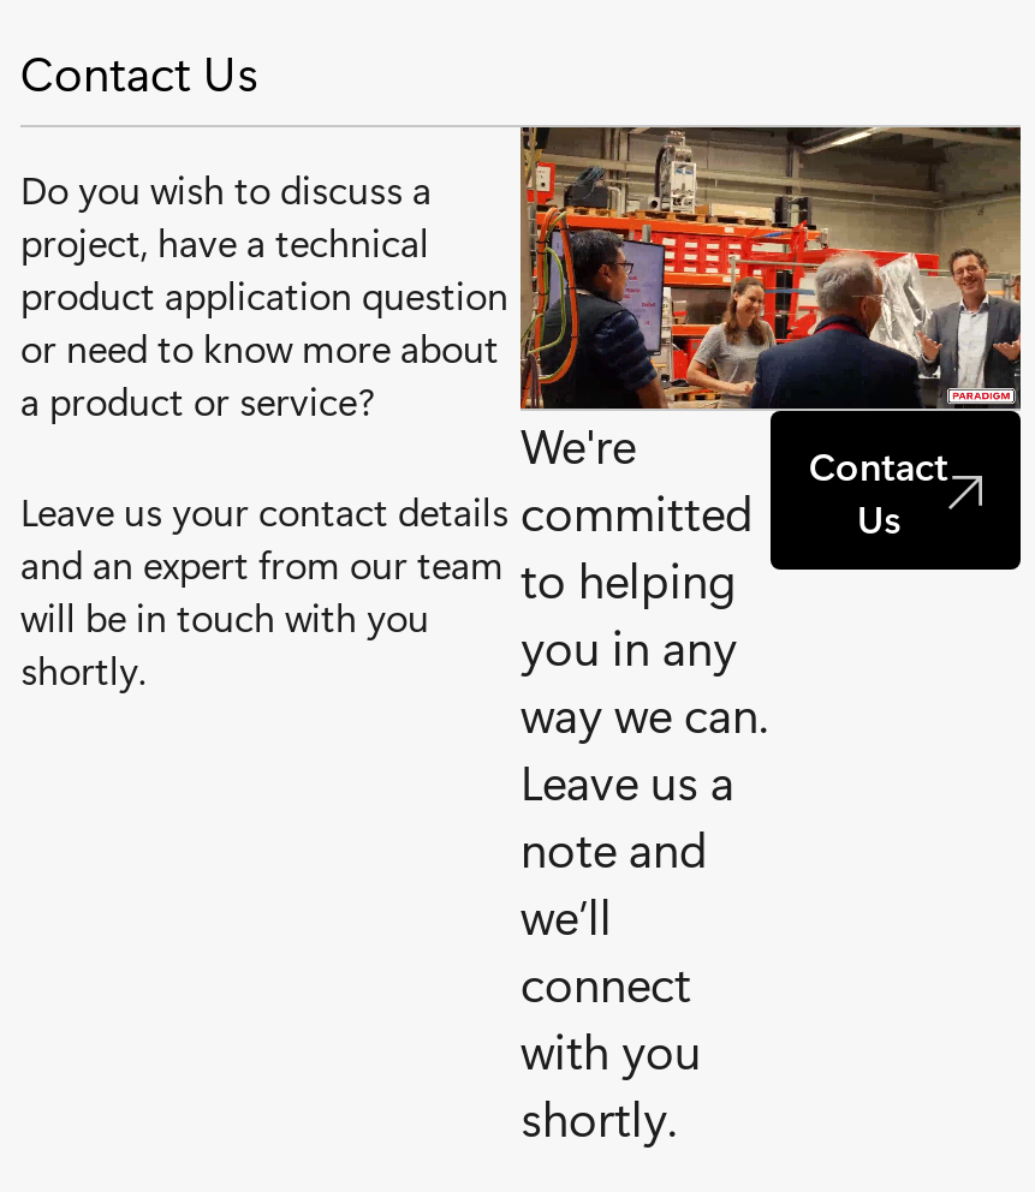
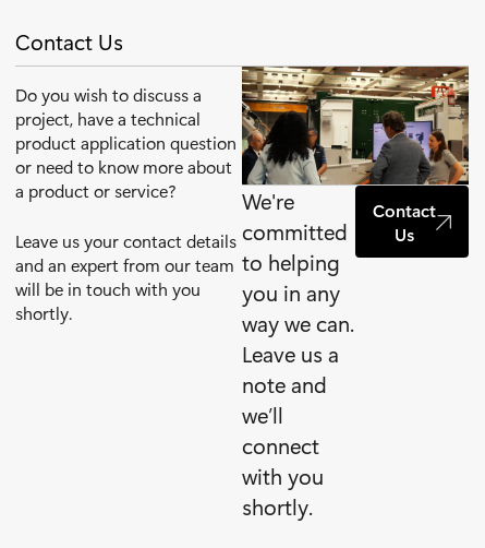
- [image]
+ [image]
